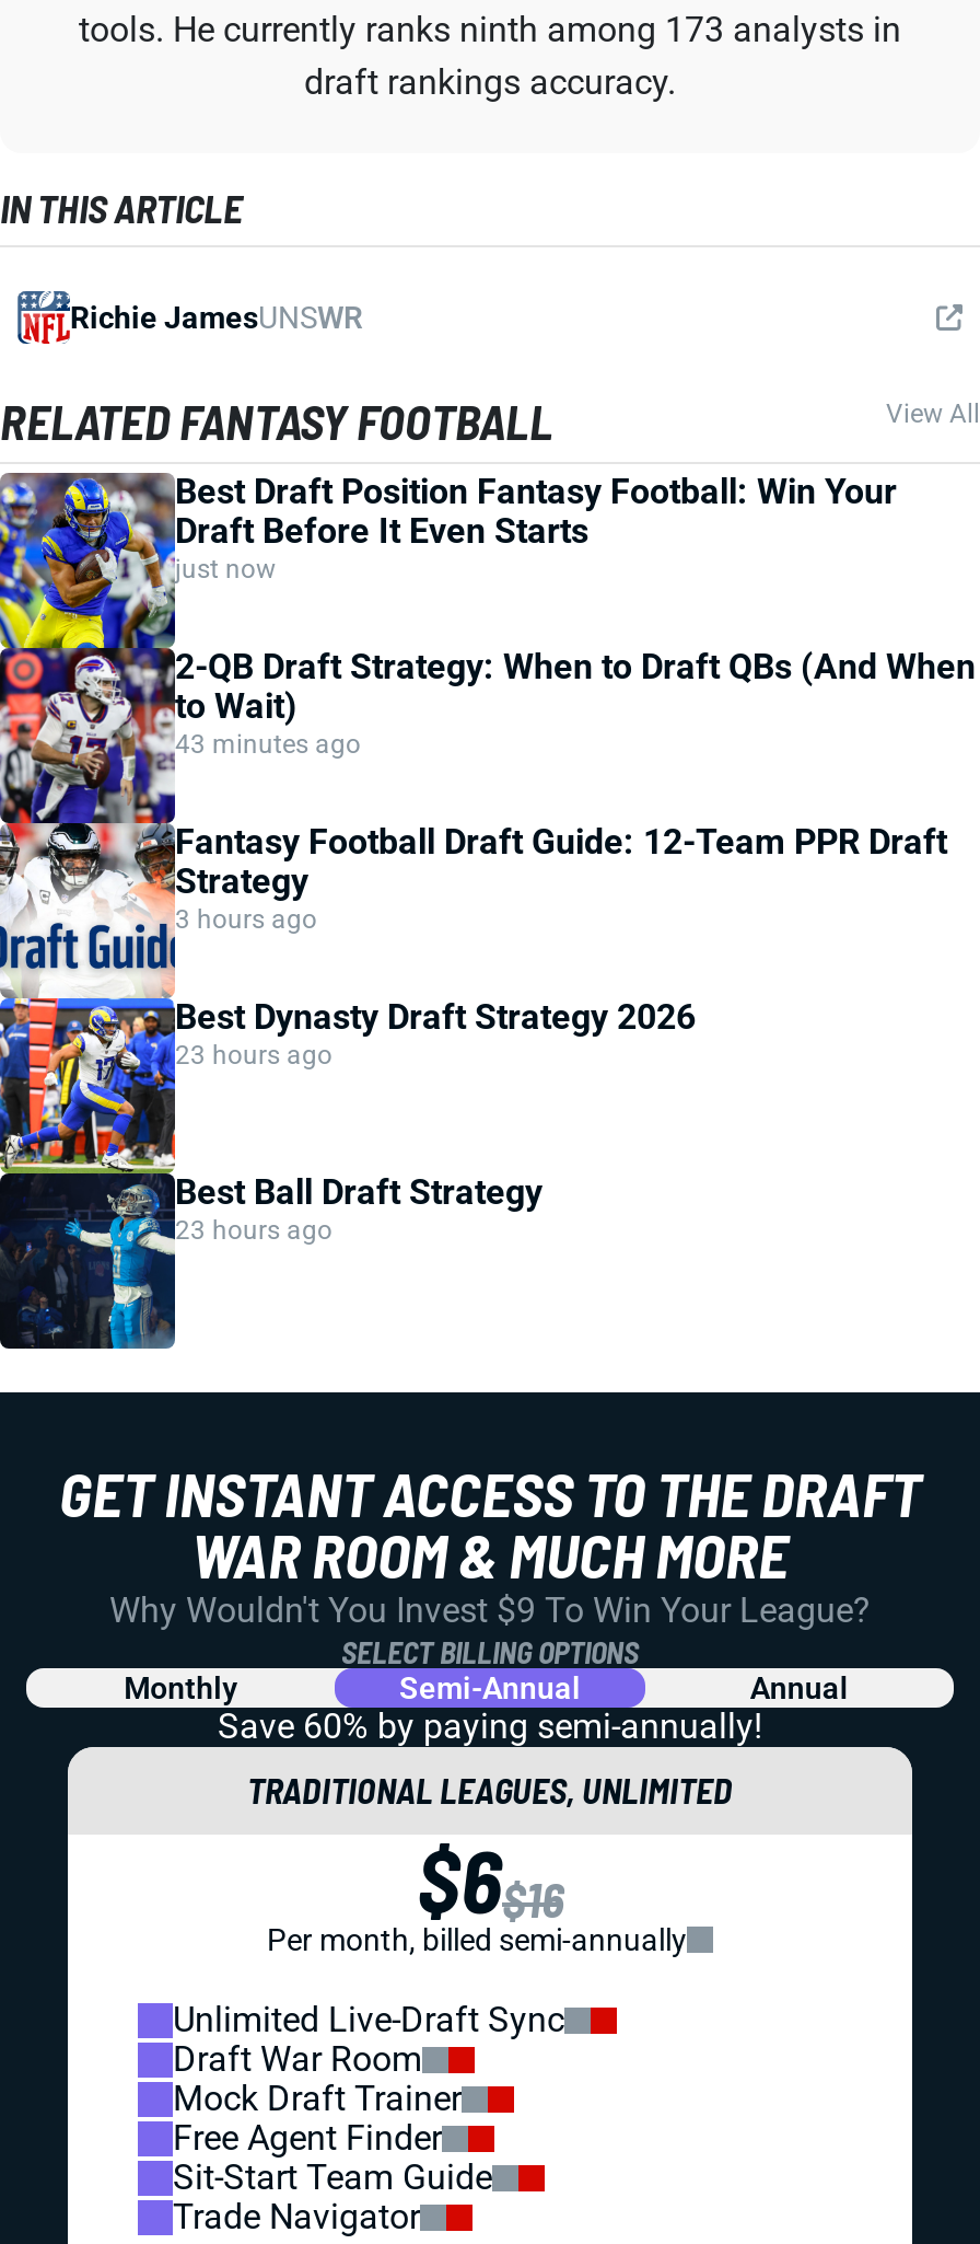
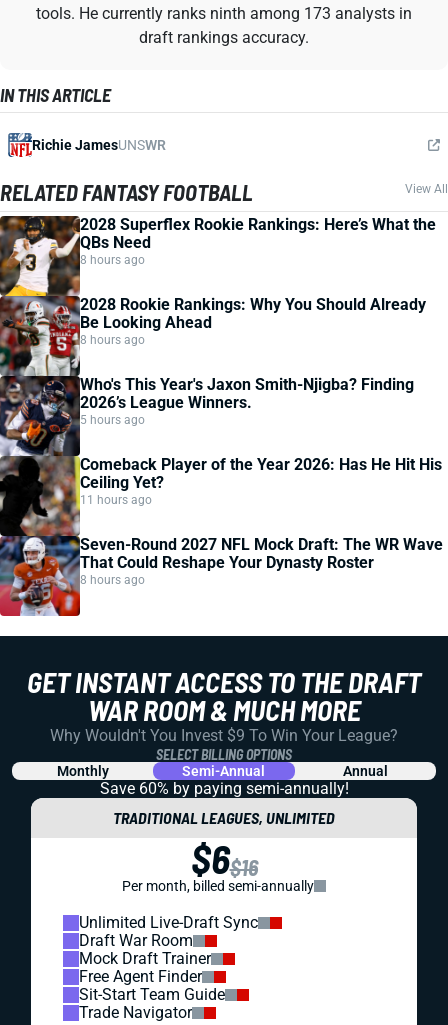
- [image]
- Best Draft Position Fantasy Football: Win Your
- Draft Before It Even Starts
- just now
+ [image]
+ 2028 Superflex Rookie Rankings: Here’s What the
+ QBs Need
+ 8 hours ago

- 2-QB Draft Strategy: When to Draft QBs (And When
- to Wait)
- 43 minutes ago
+ 2028 Rookie Rankings: Why You Should Already
+ Be Looking Ahead
+ 8 hours ago

- Fantasy Football Draft Guide: 12-Team PPR Draft
- Strategy
- 3 hours ago
+ Who's This Year's Jaxon Smith-Njigba? Finding
+ 2026’s League Winners.
+ 5 hours ago

- Best Dynasty Draft Strategy 2026
- 23 hours ago
+ Comeback Player of the Year 2026: Has He Hit His
+ Ceiling Yet?
+ 11 hours ago

- Best Ball Draft Strategy
- 23 hours ago
+ Seven-Round 2027 NFL Mock Draft: The WR Wave
+ That Could Reshape Your Dynasty Roster
+ 8 hours ago
